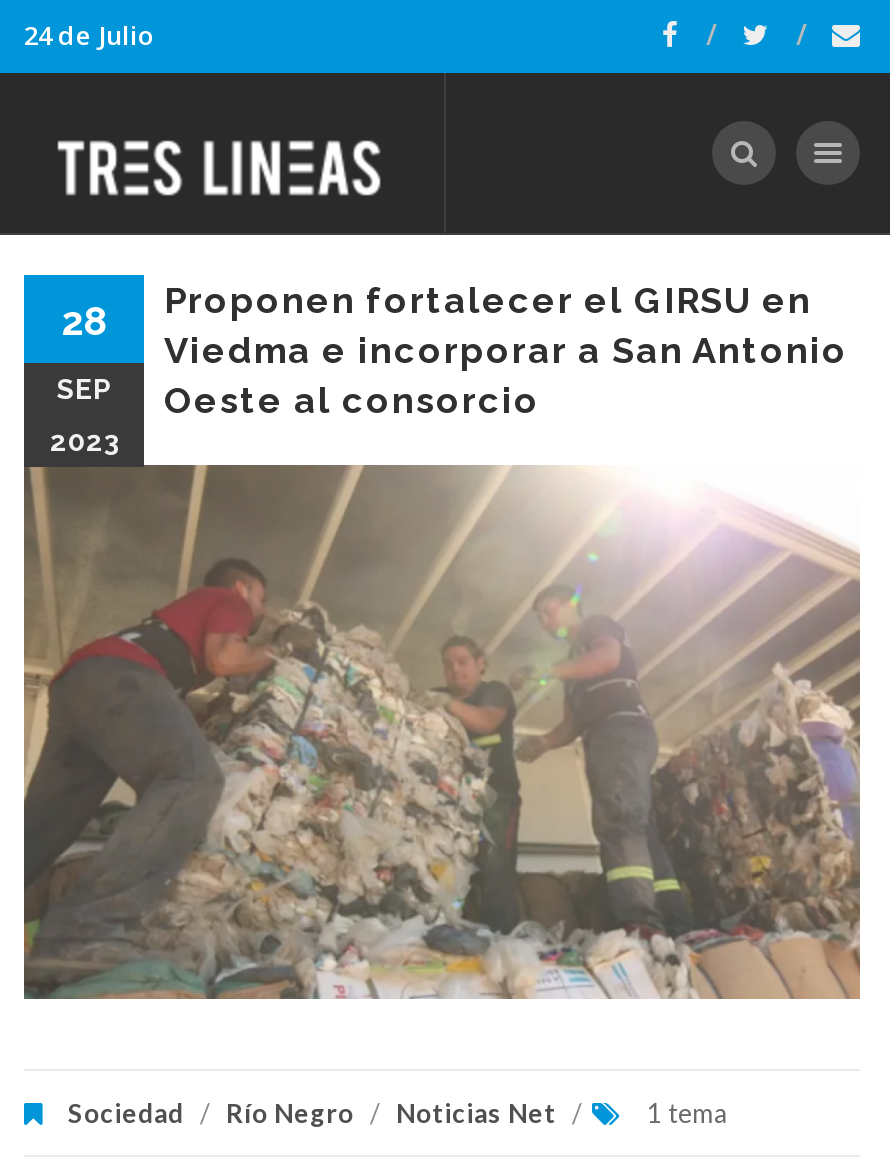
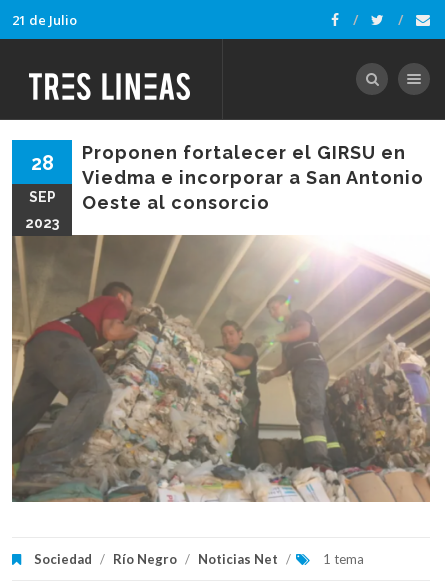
- 24 de Julio
+ 21 de Julio
